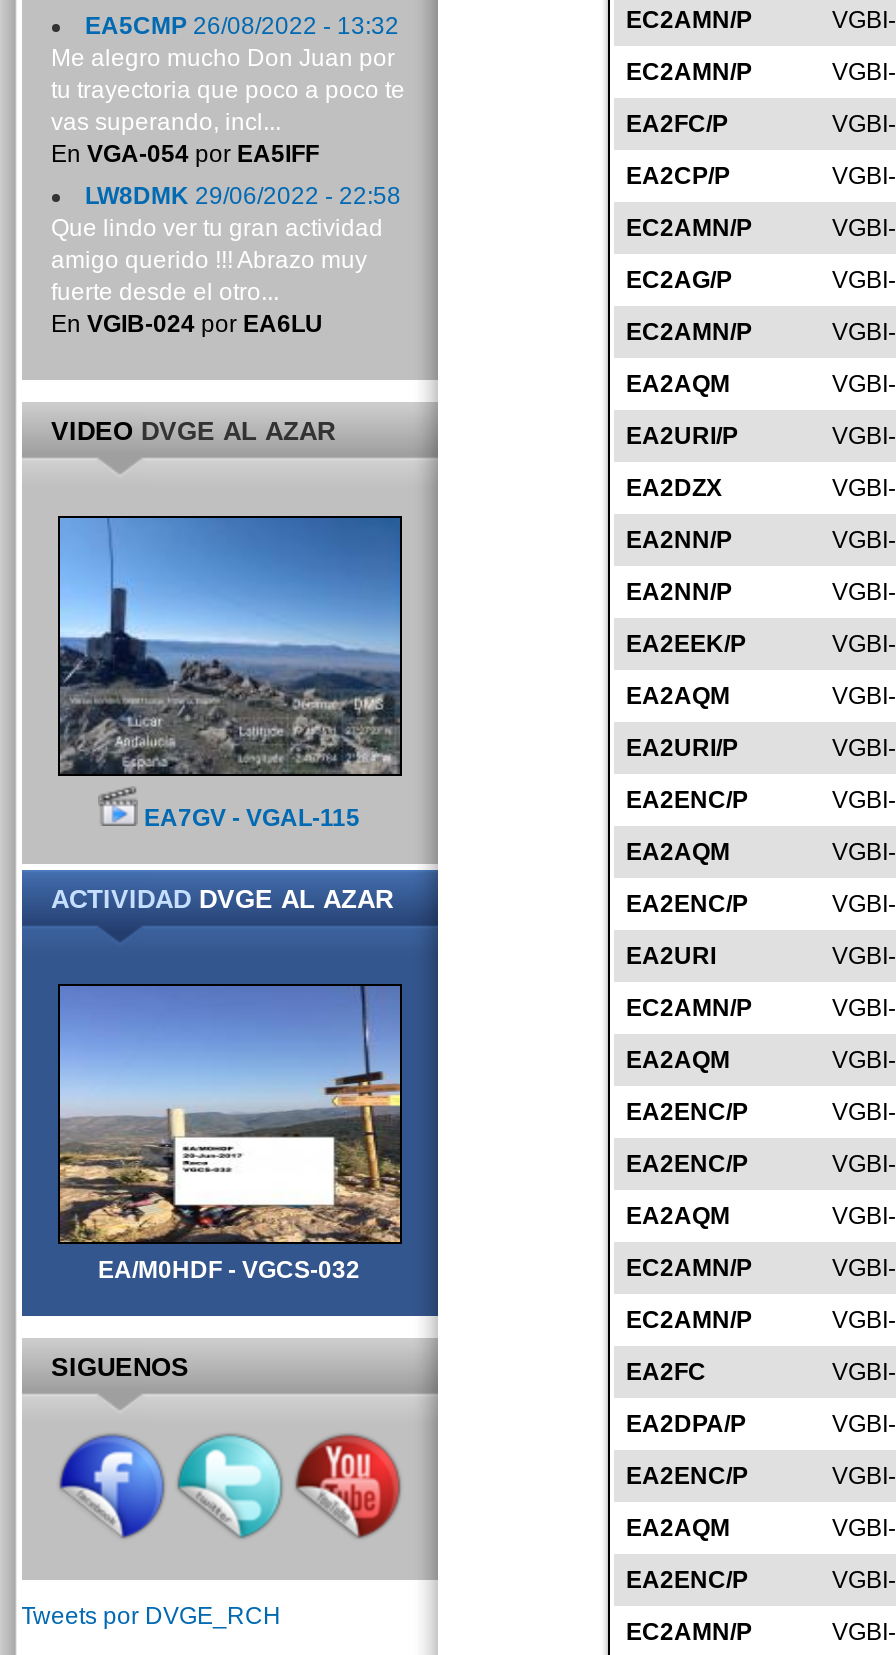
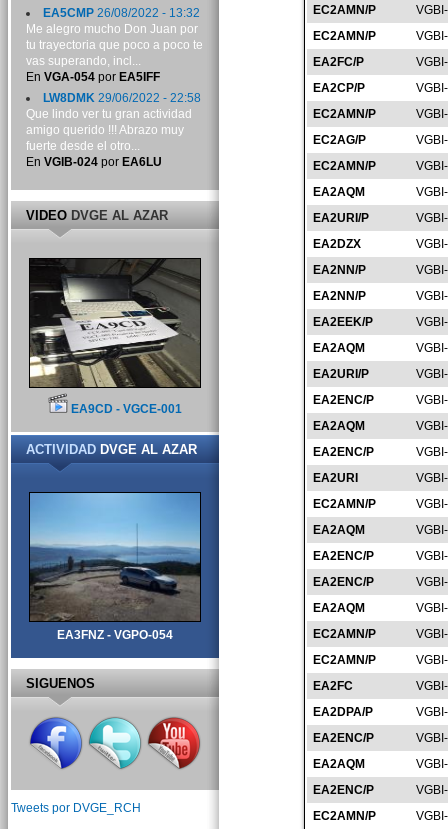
- [image]
- EA7GV - VGAL-115
+ [image]
+ EA9CD - VGCE-001

- [image]
- EA/M0HDF - VGCS-032
+ [image]
+ EA3FNZ - VGPO-054
